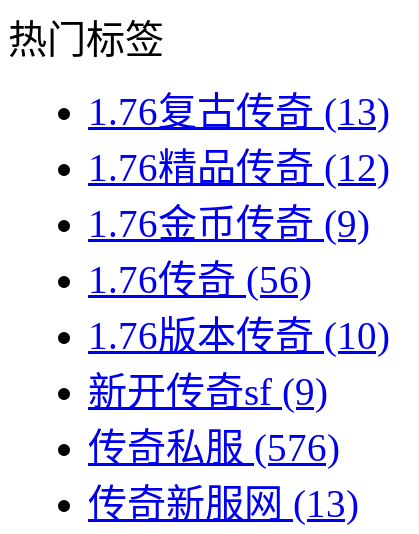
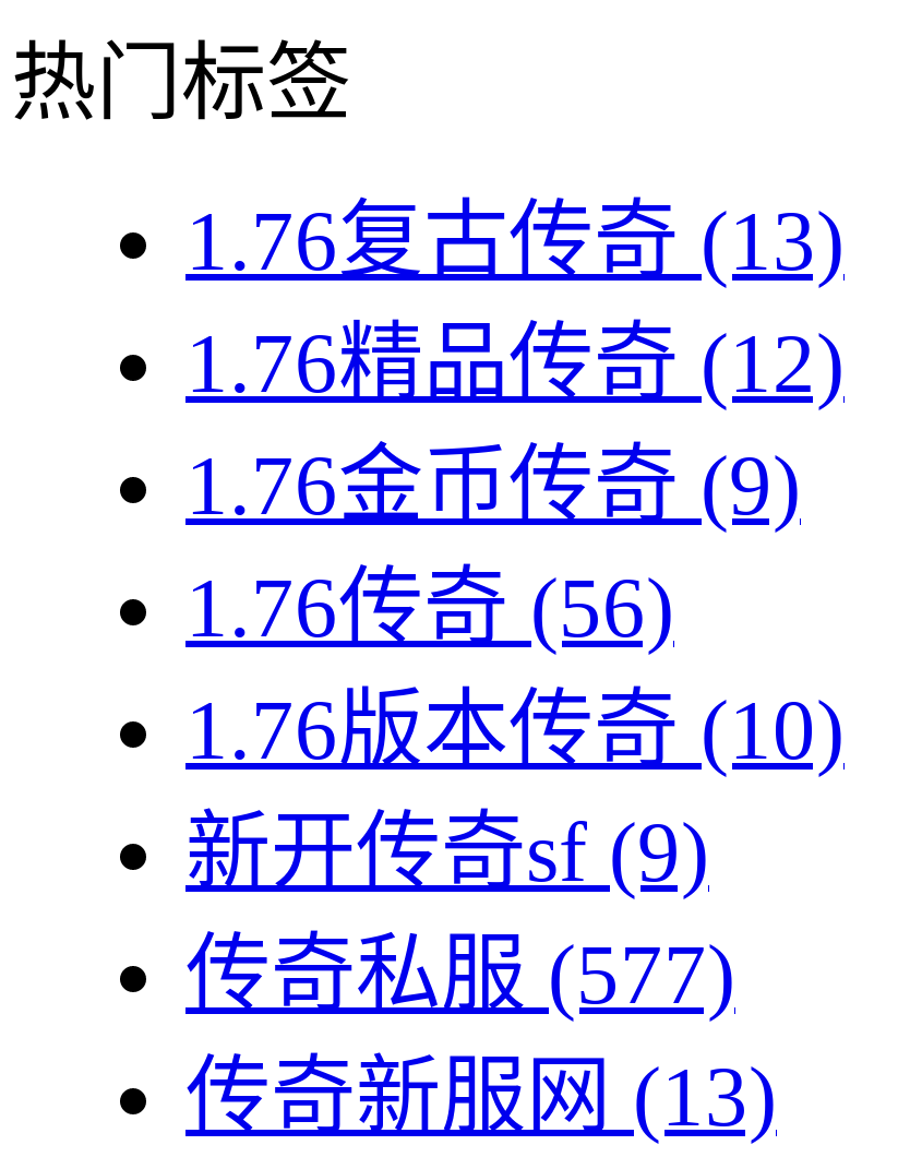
- 传奇私服(576)
+ 传奇私服(577)
